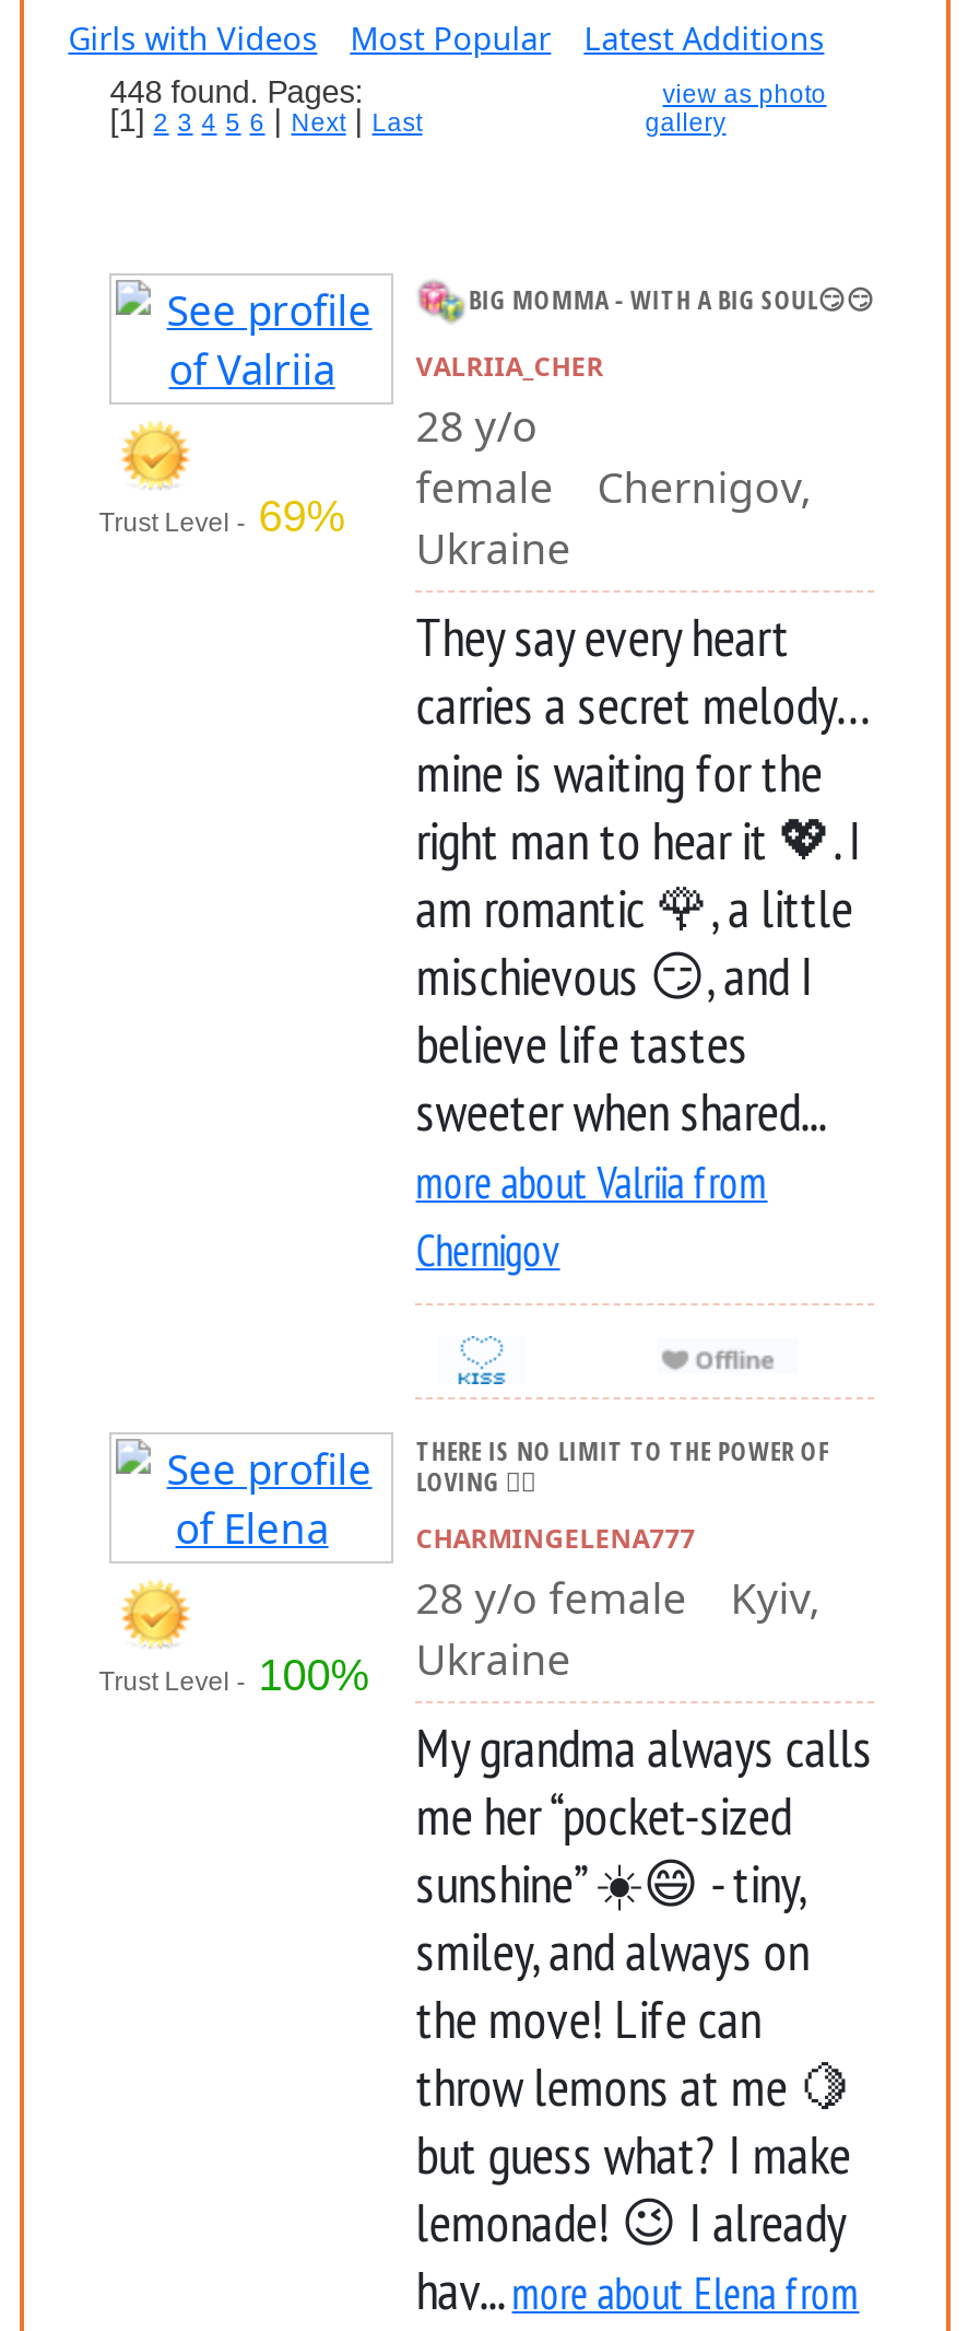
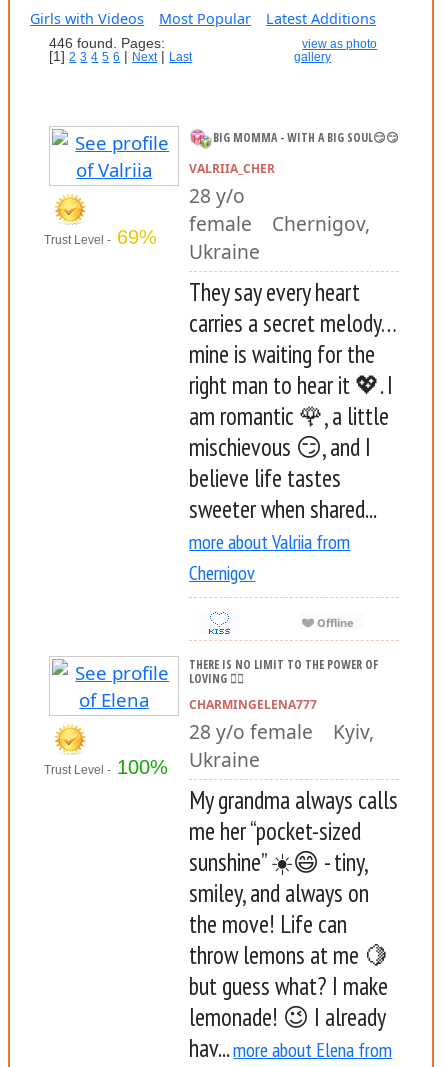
- 448 found. Pages:
+ 446 found. Pages:
